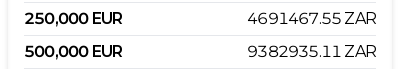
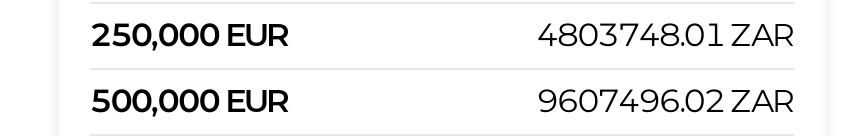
- 4691467.55 ZAR
+ 4803748.01 ZAR

- 9382935.11 ZAR
+ 9607496.02 ZAR
